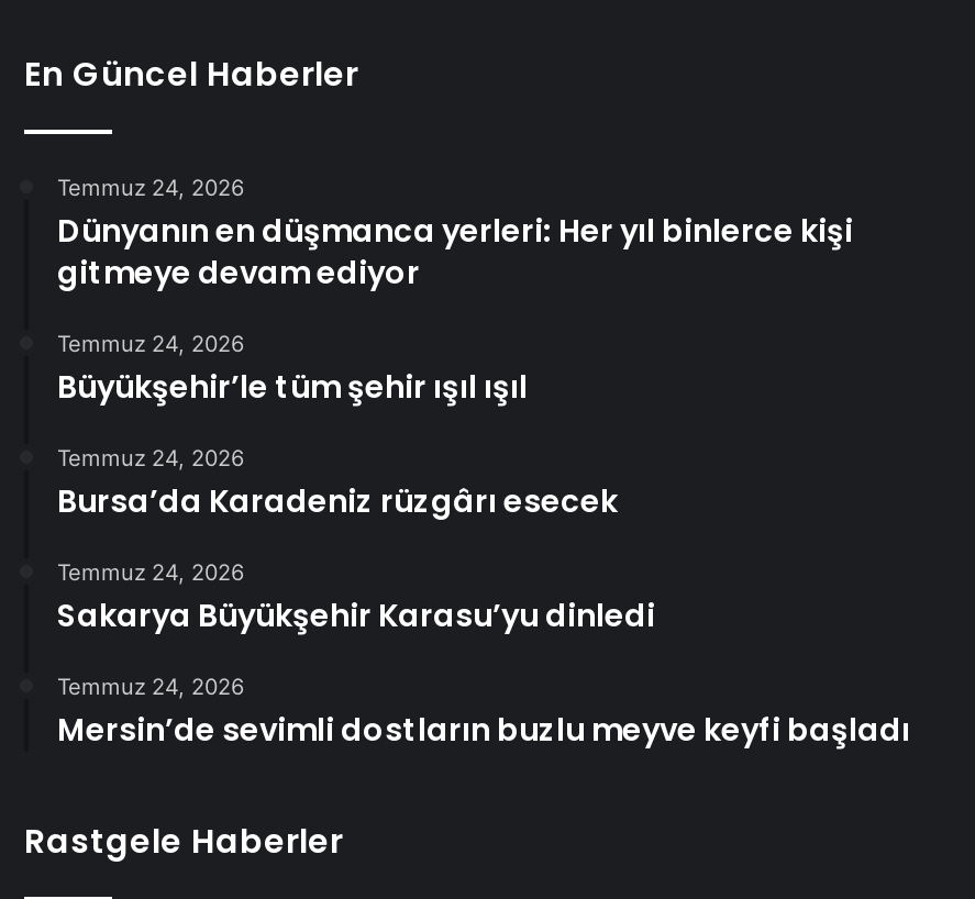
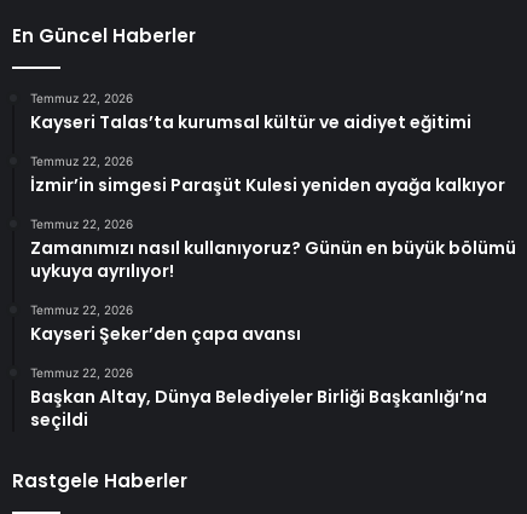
- Temmuz 24, 2026
- Dünyanın en düşmanca yerleri: Her yıl binlerce kişi
- gitmeye devam ediyor
+ Temmuz 22, 2026
+ Kayseri Talas’ta kurumsal kültür ve aidiyet eğitimi

- Temmuz 24, 2026
- Büyükşehir’le tüm şehir ışıl ışıl
+ Temmuz 22, 2026
+ İzmir’in simgesi Paraşüt Kulesi yeniden ayağa kalkıyor

- Temmuz 24, 2026
- Bursa’da Karadeniz rüzgârı esecek
+ Temmuz 22, 2026
+ Zamanımızı nasıl kullanıyoruz? Günün en büyük bölümü
+ uykuya ayrılıyor!

- Temmuz 24, 2026
- Sakarya Büyükşehir Karasu’yu dinledi
+ Temmuz 22, 2026
+ Kayseri Şeker’den çapa avansı

- Temmuz 24, 2026
- Mersin’de sevimli dostların buzlu meyve keyfi başladı
+ Temmuz 22, 2026
+ Başkan Altay, Dünya Belediyeler Birliği Başkanlığı’na
+ seçildi
